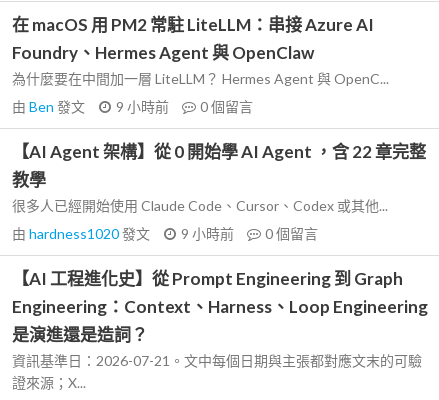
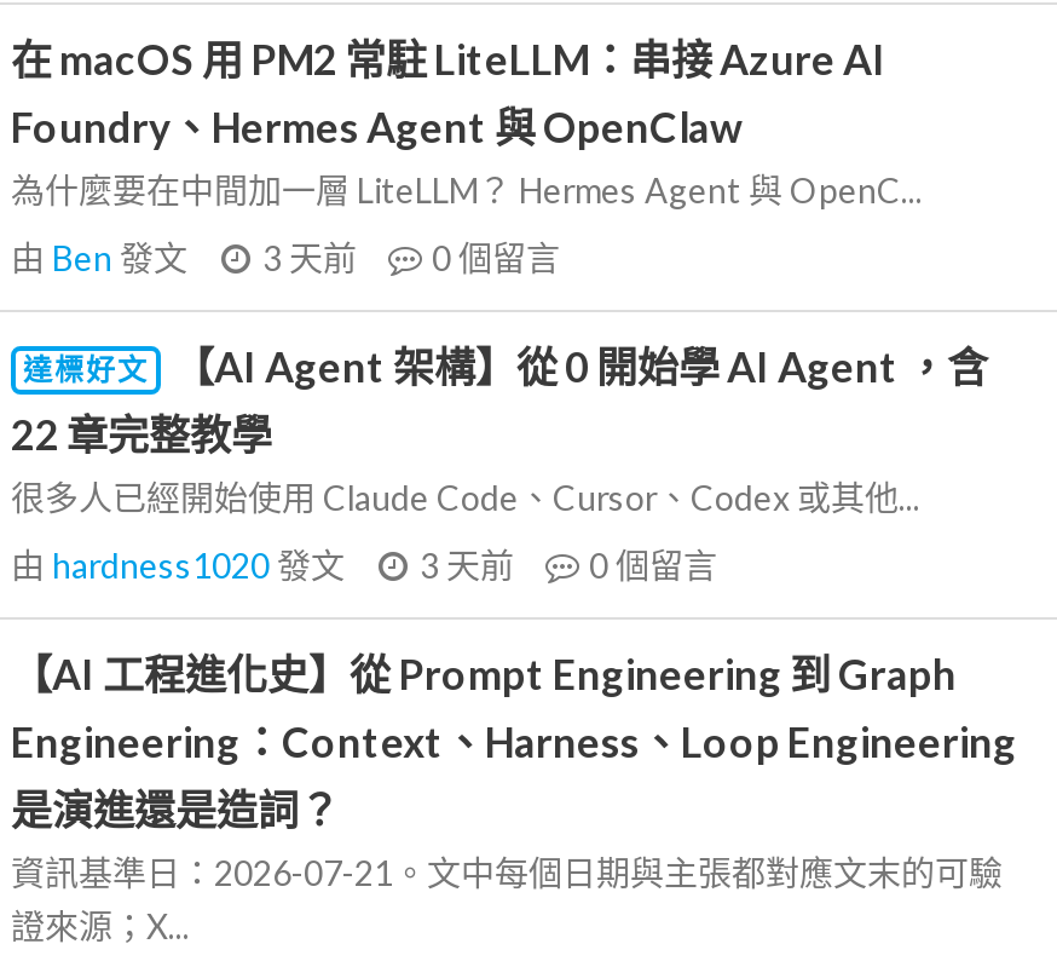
- 由Ben發文 9 小時前 0個留言
+ 由Ben發文 3 天前 0個留言

- 【AI Agent 架構】從 0 開始學 AI Agent ，含 22 章完整
- 教學
+ 達標好文
+ 【AI Agent 架構】從 0 開始學 AI Agent ，含
+ 22 章完整教學

- 由hardness1020發文 9 小時前 0個留言
+ 由hardness1020發文 3 天前 0個留言
